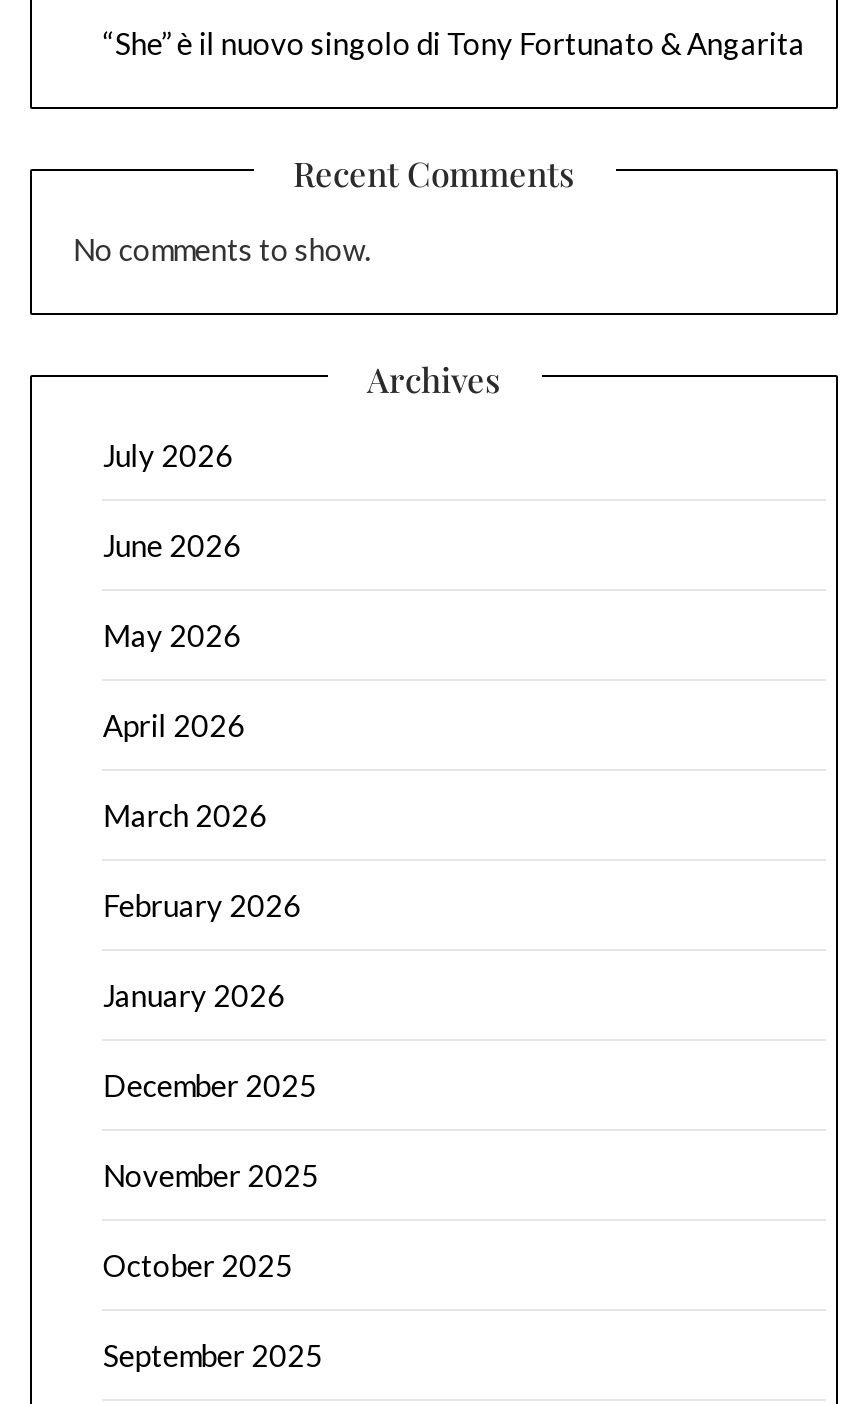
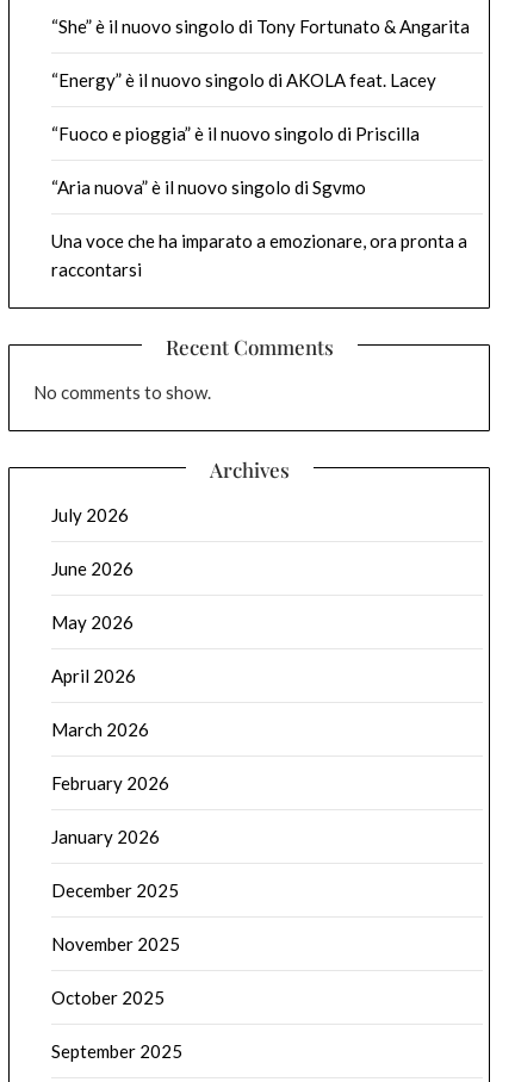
+ “Energy” è il nuovo singolo di AKOLA feat. Lacey
+ “Fuoco e pioggia” è il nuovo singolo di Priscilla
+ “Aria nuova” è il nuovo singolo di Sgvmo
+ Una voce che ha imparato a emozionare, ora pronta a
+ raccontarsi
